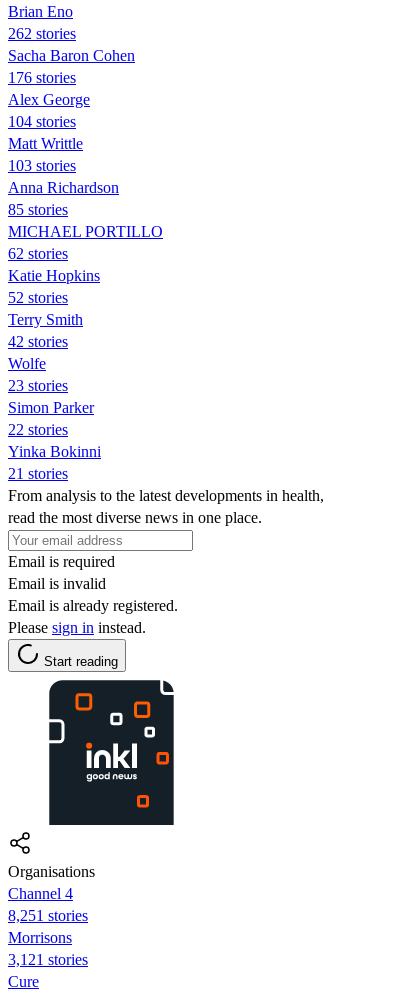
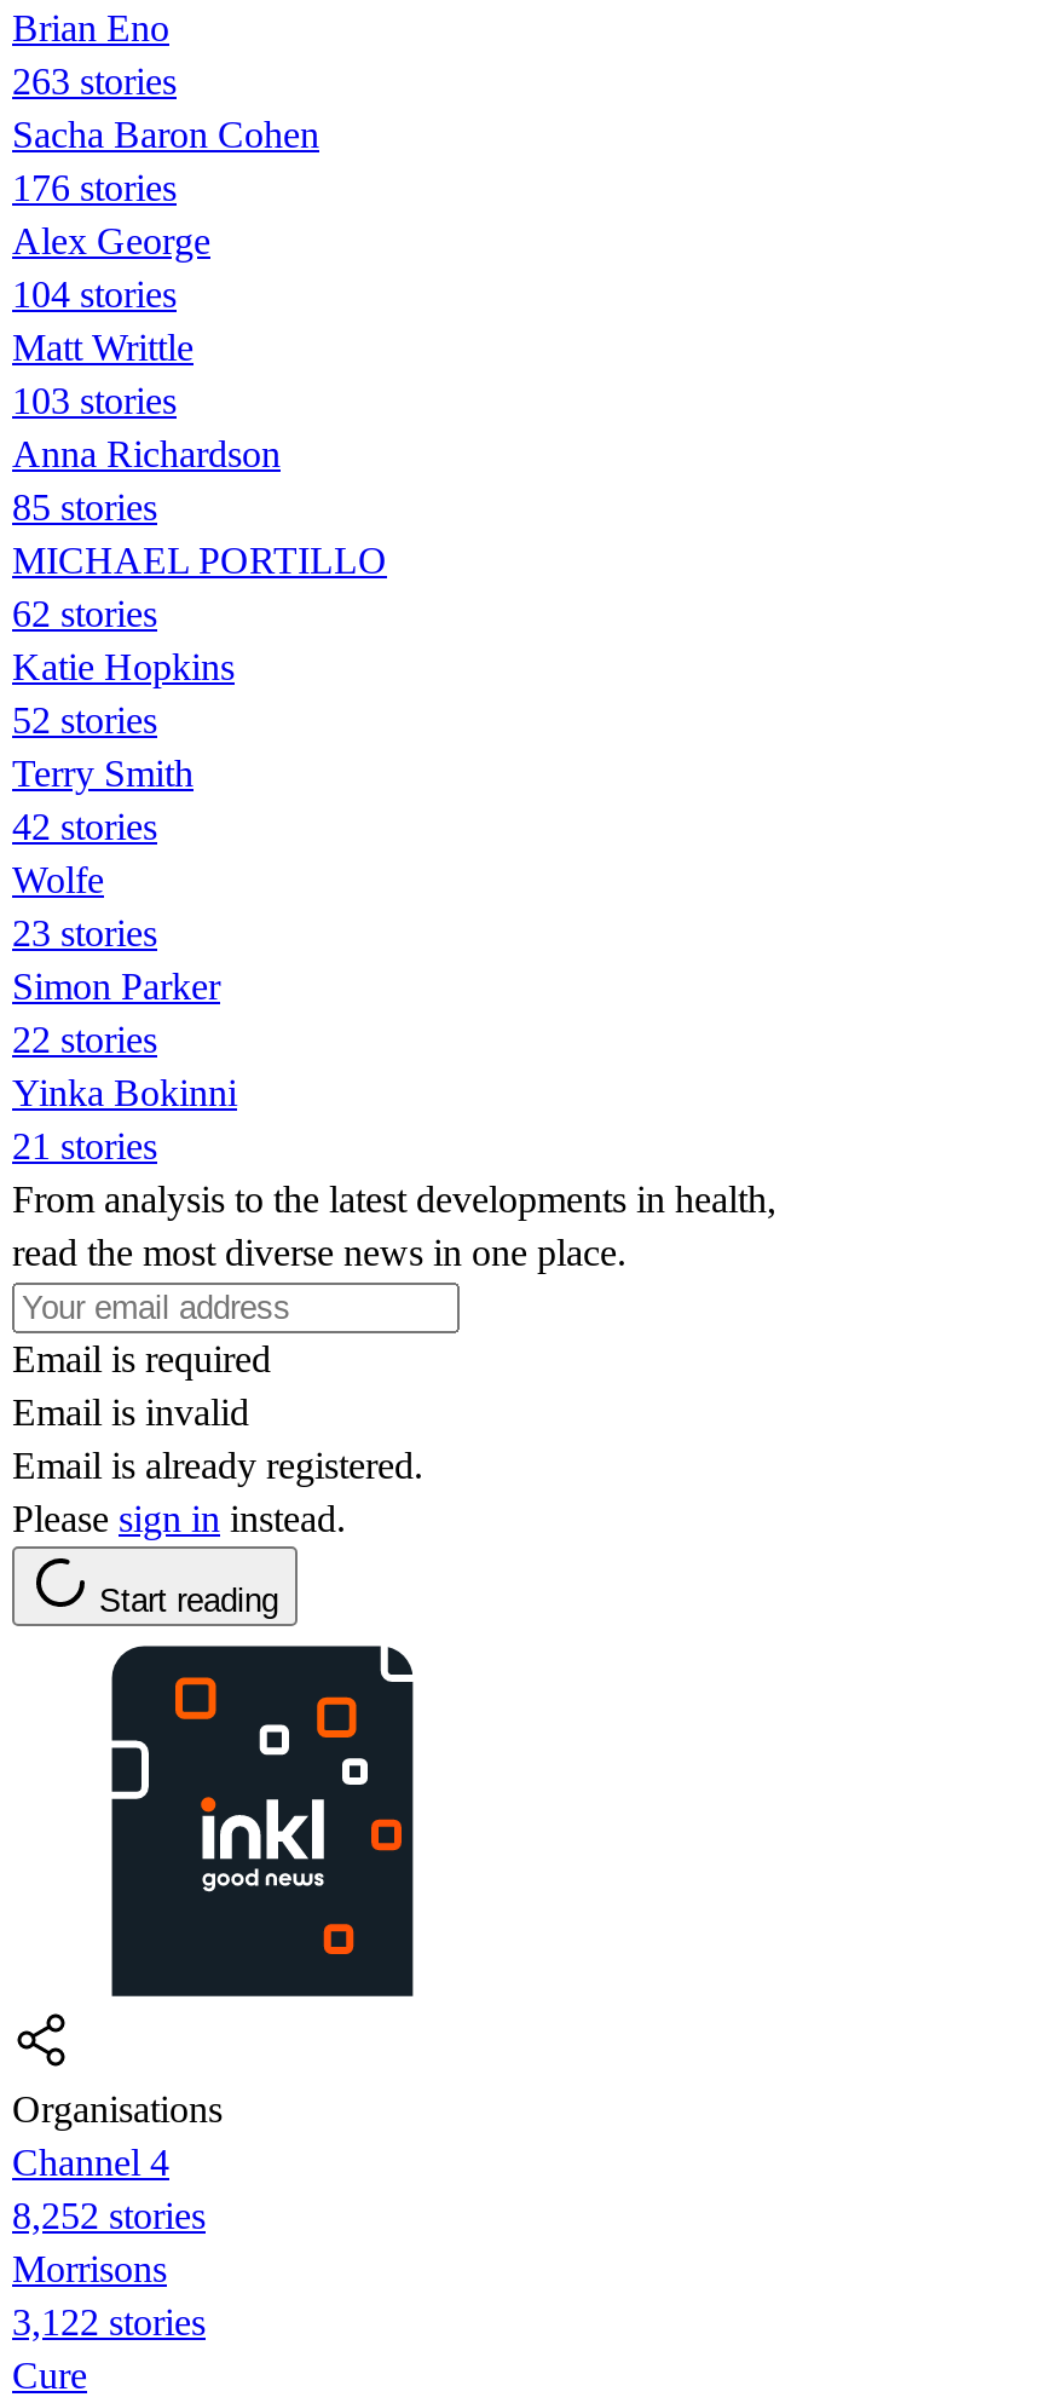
- 262 stories
+ 263 stories

- 8,251 stories
+ 8,252 stories

- 3,121 stories
+ 3,122 stories
